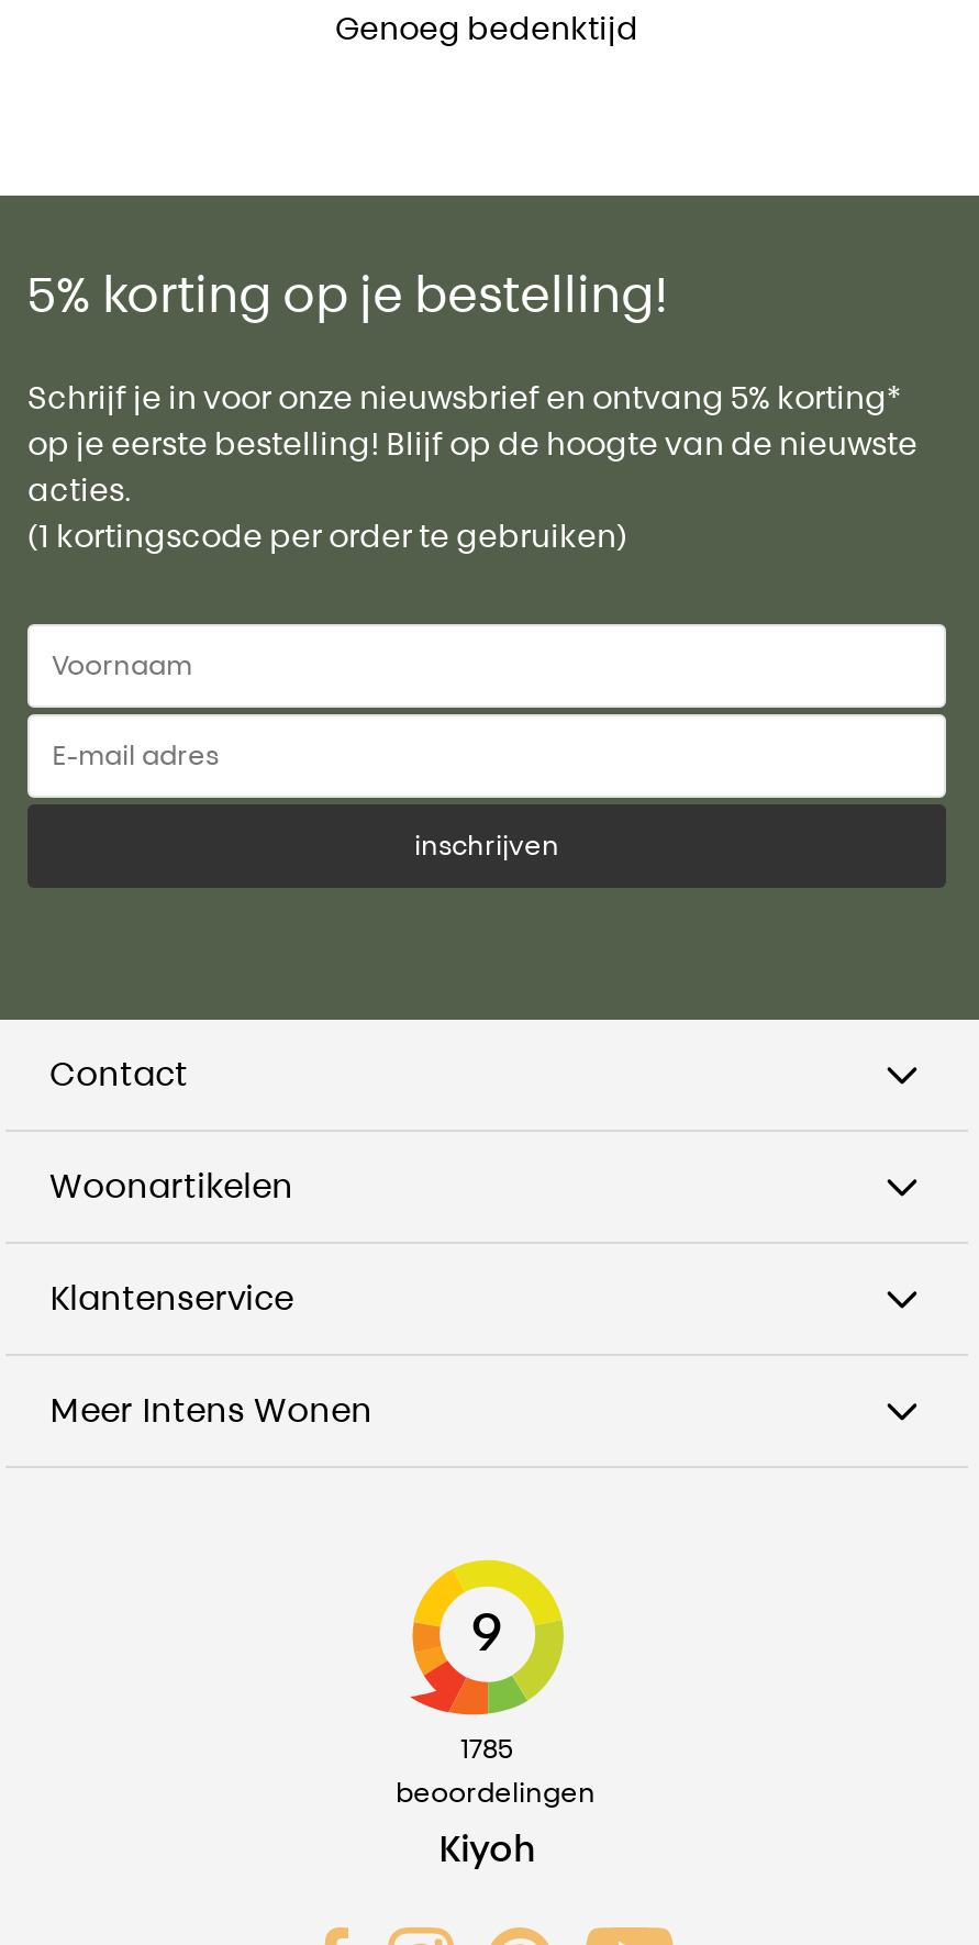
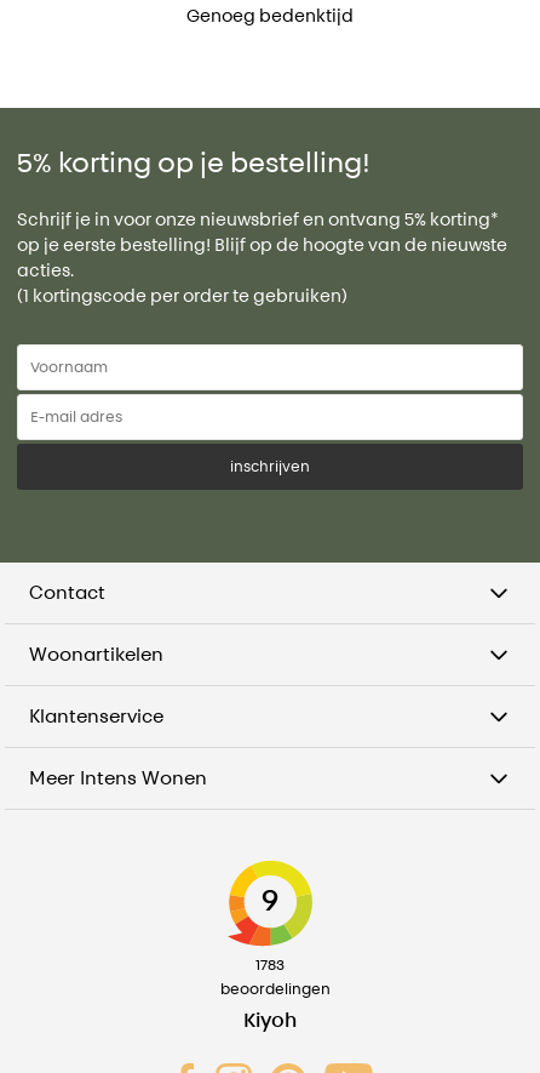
- 1785
+ 1783
